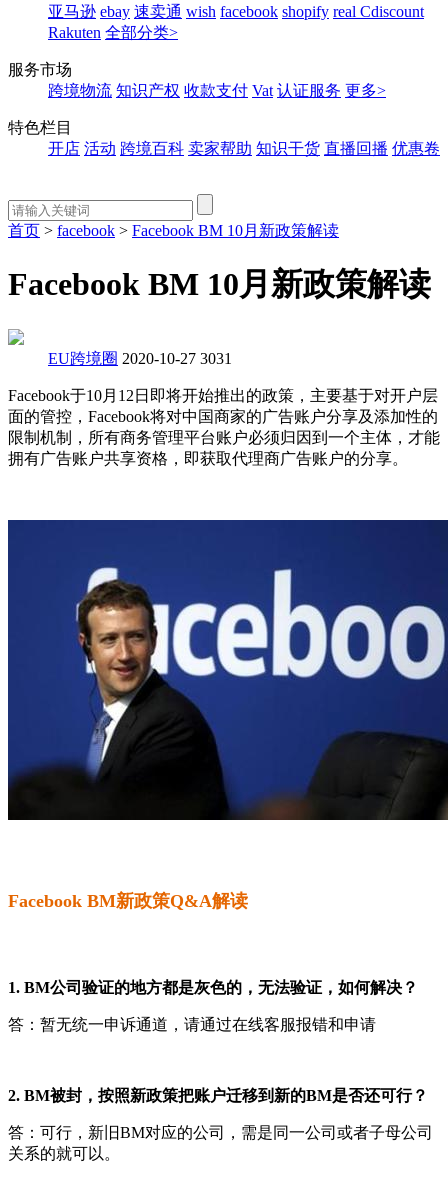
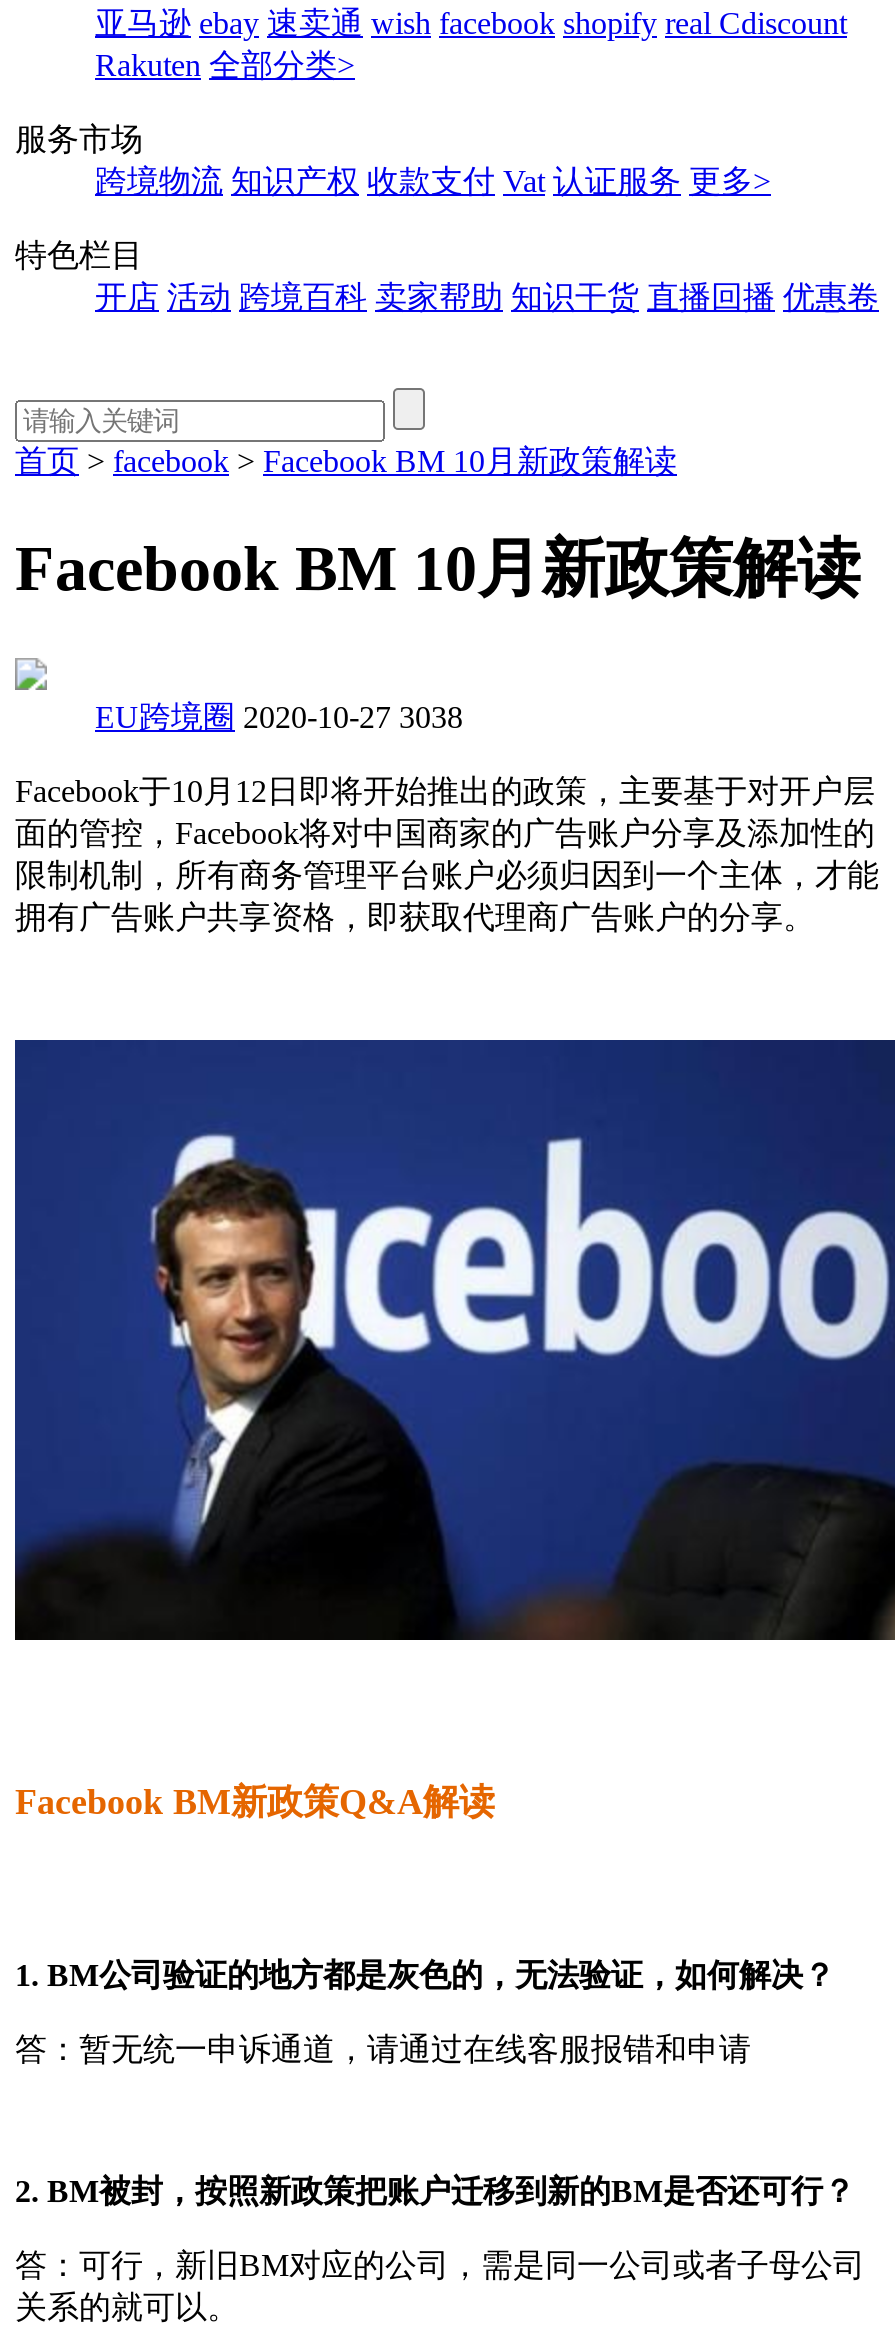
- EU跨境圈 2020-10-27 3031
+ EU跨境圈 2020-10-27 3038
